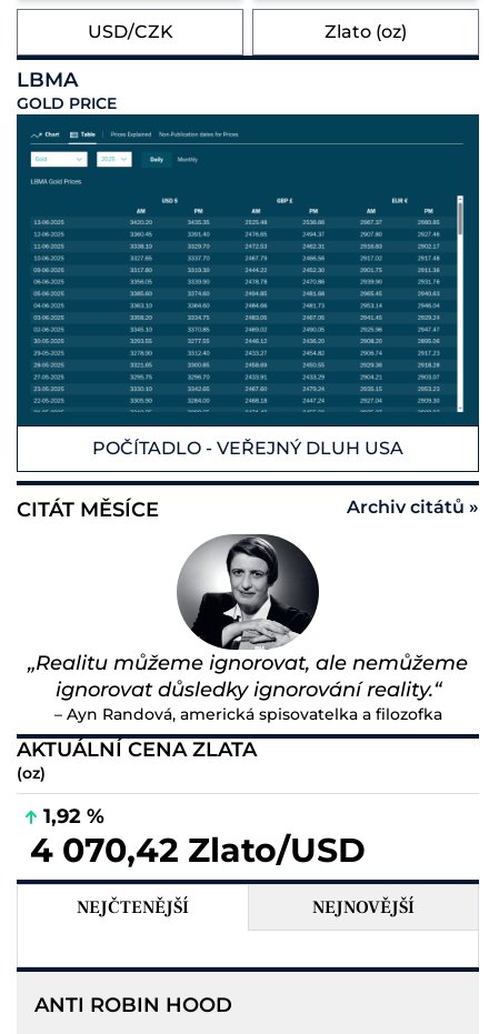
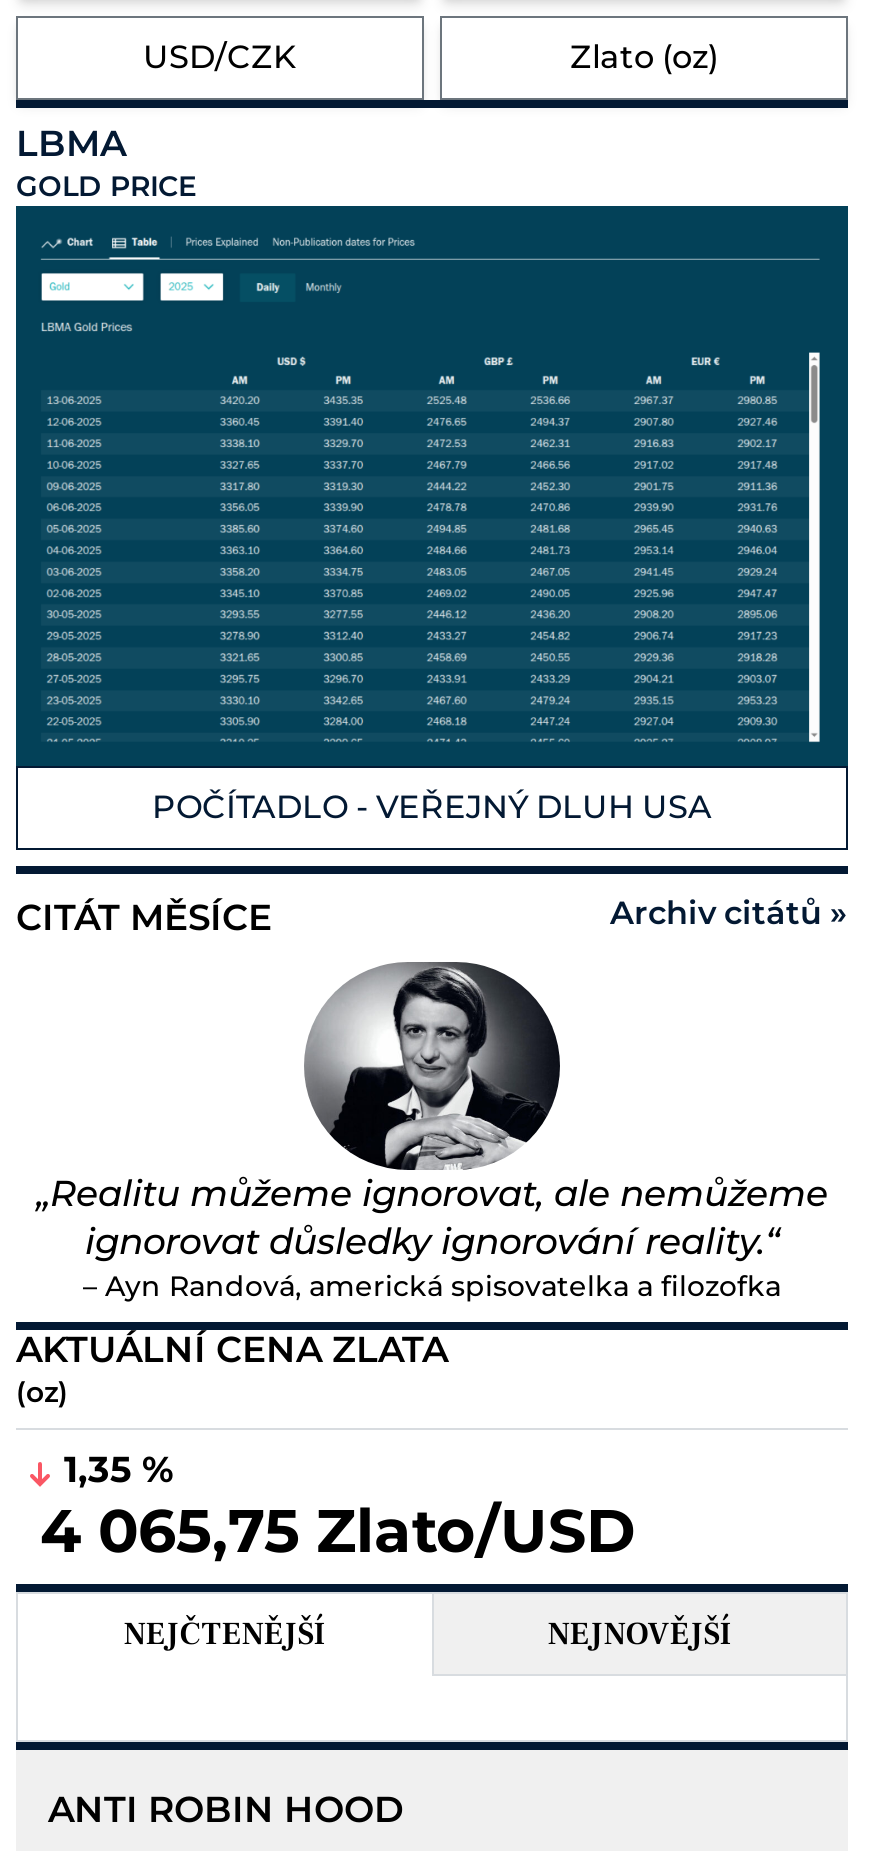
- 1,92 %
+ 1,35 %

- 4 070,42 Zlato/USD
+ 4 065,75 Zlato/USD
